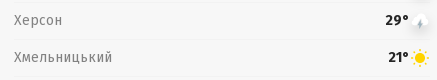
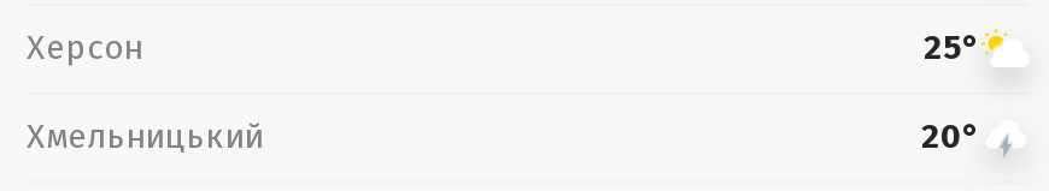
- 29°
+ 25°

- 21°
+ 20°
